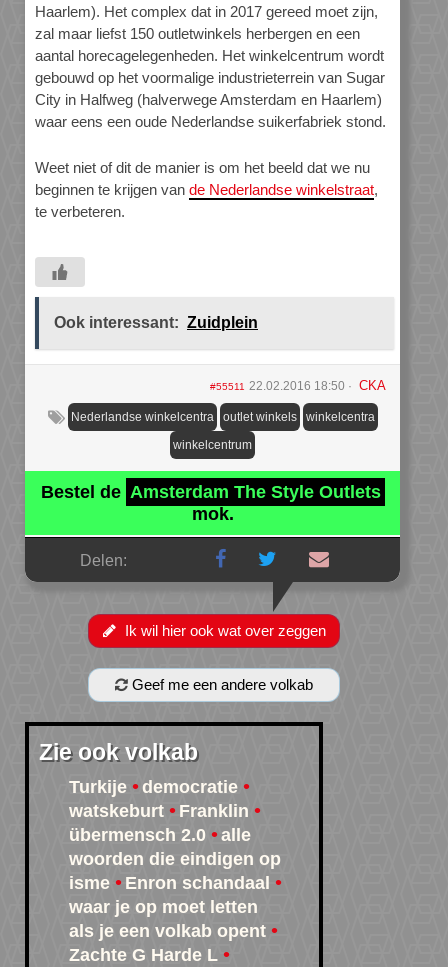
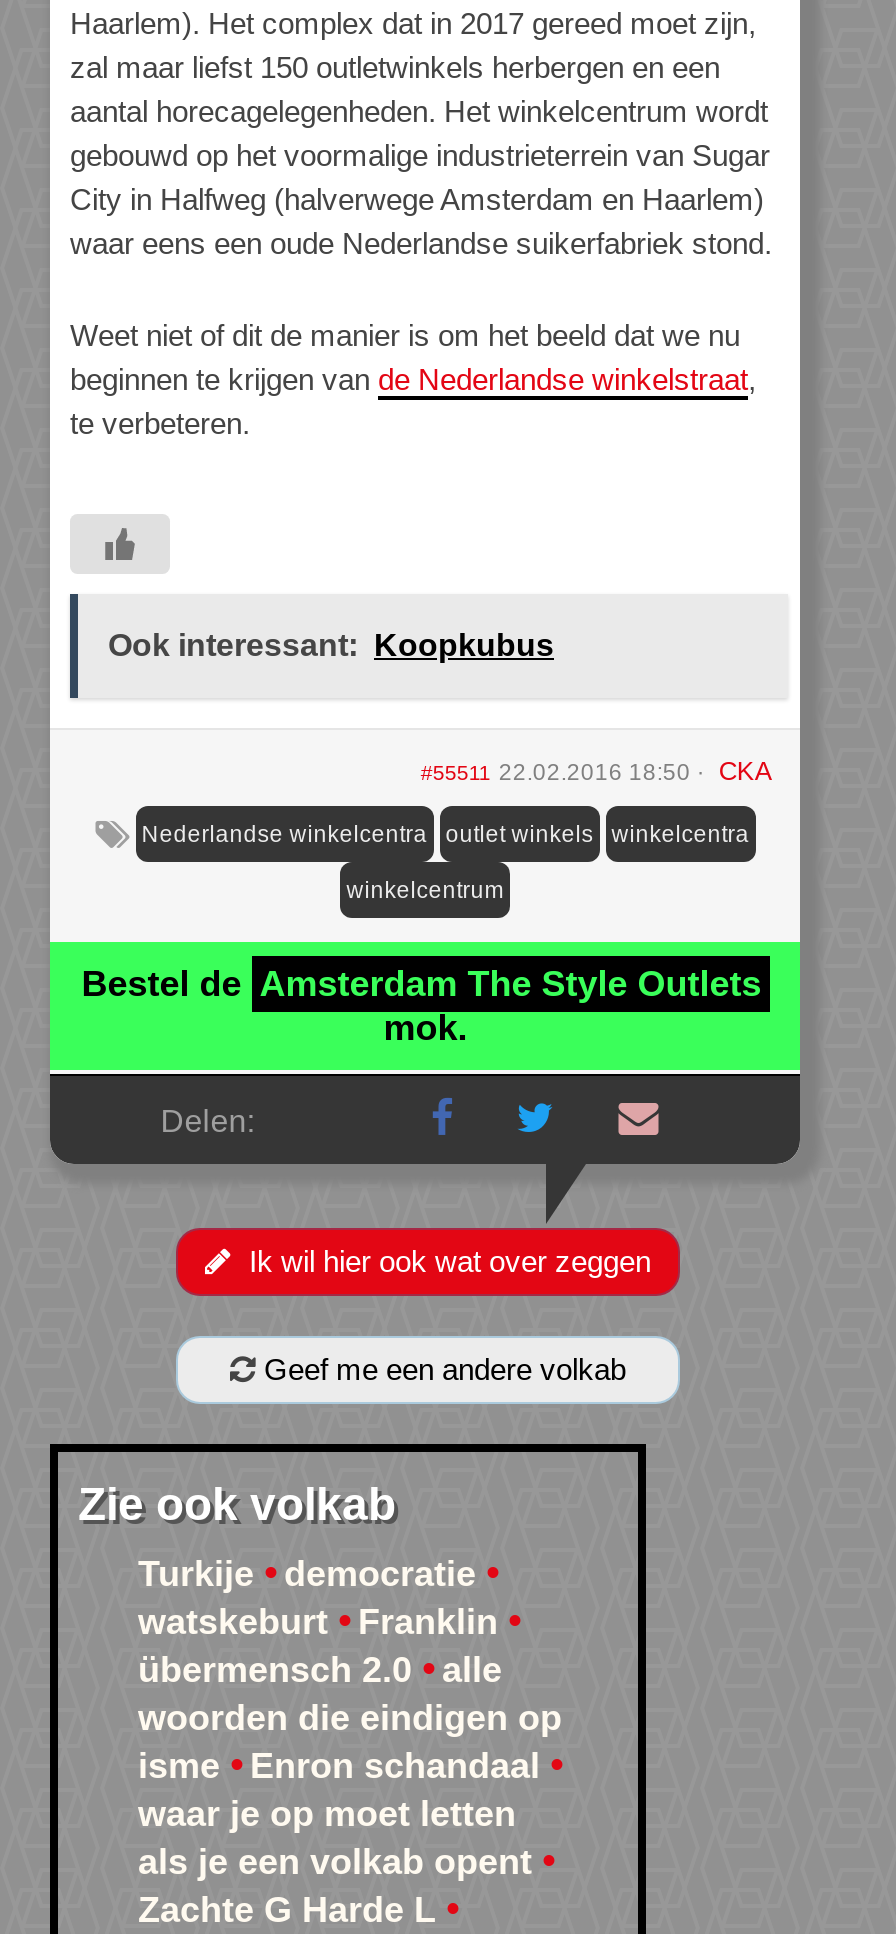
- Ook interessant: Zuidplein
+ Ook interessant: Koopkubus
